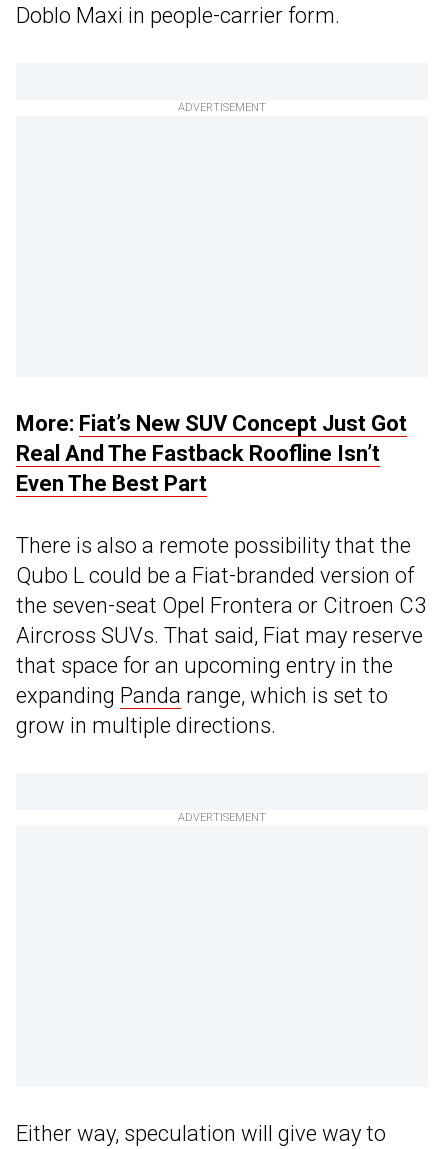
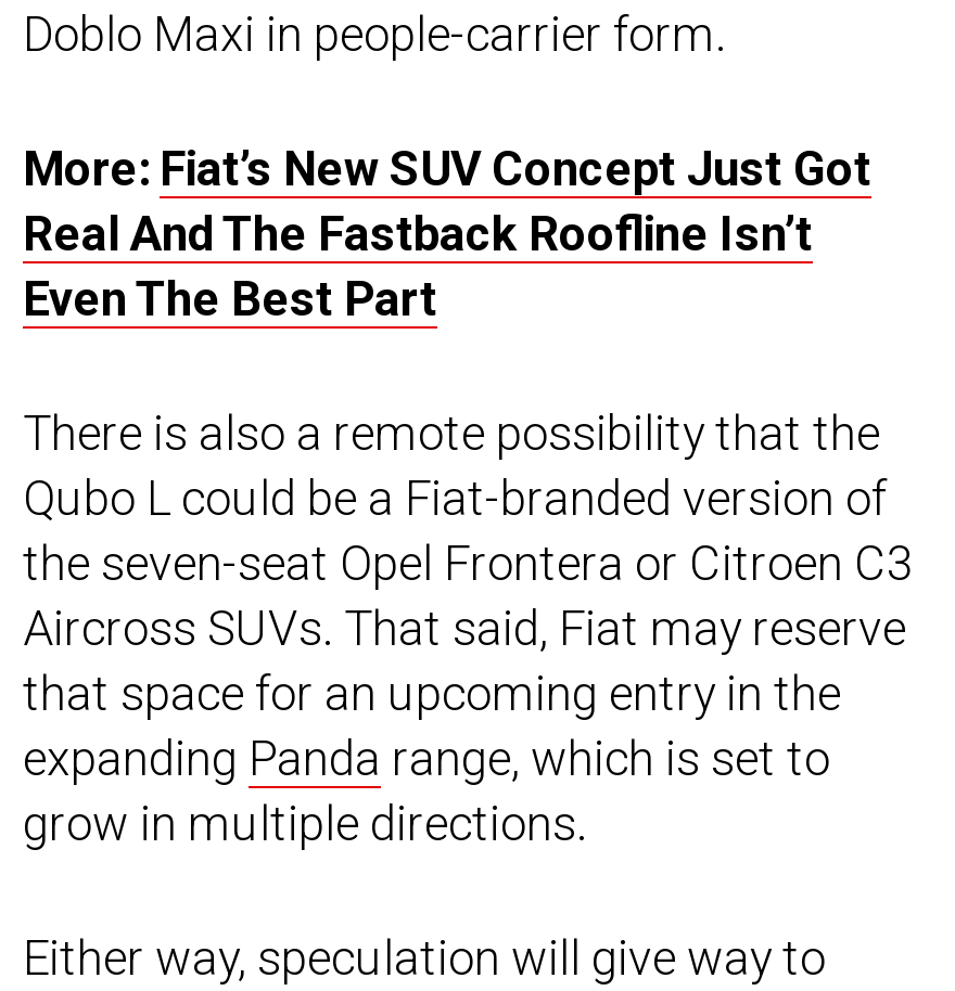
- ADVERTISEMENT

- ADVERTISEMENT
